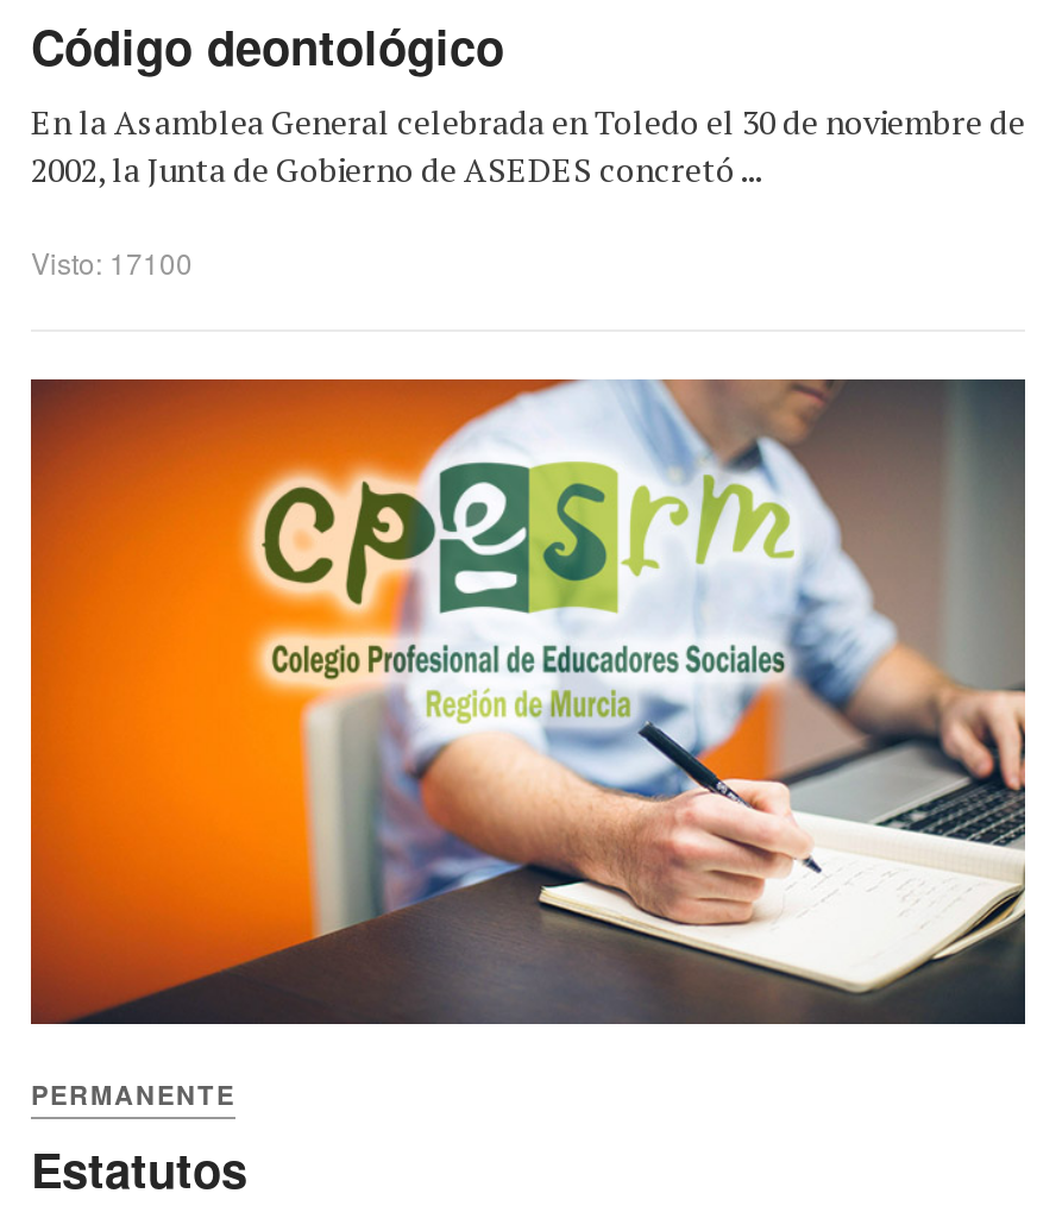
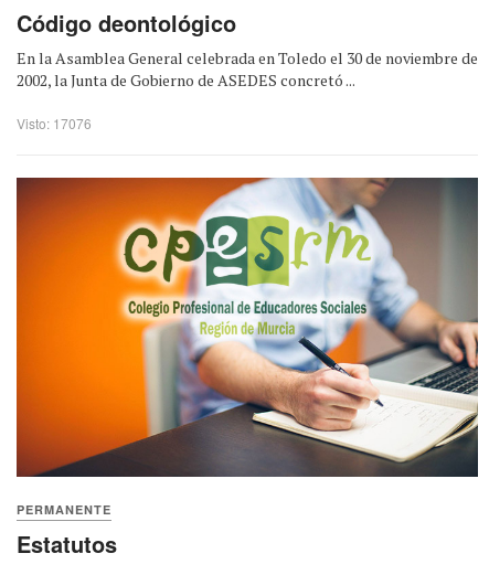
- Visto: 17100
+ Visto: 17076
